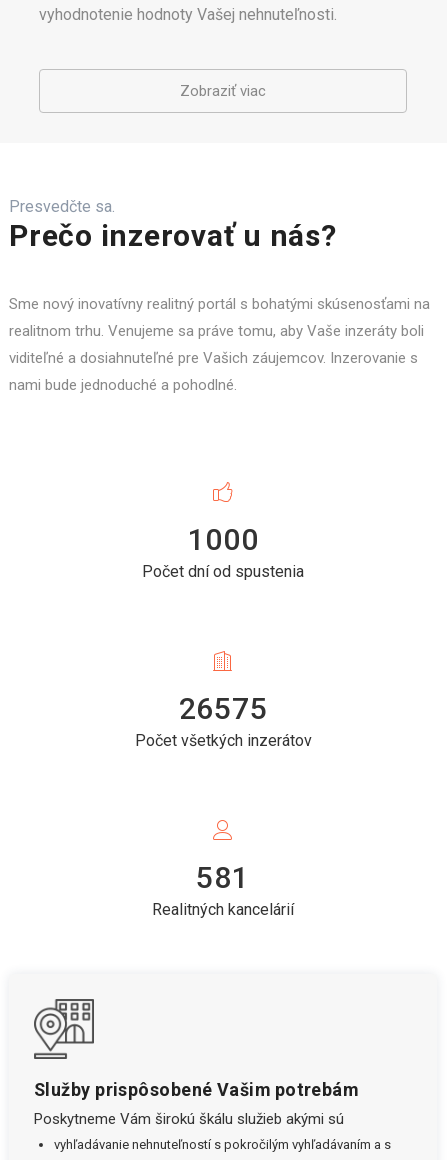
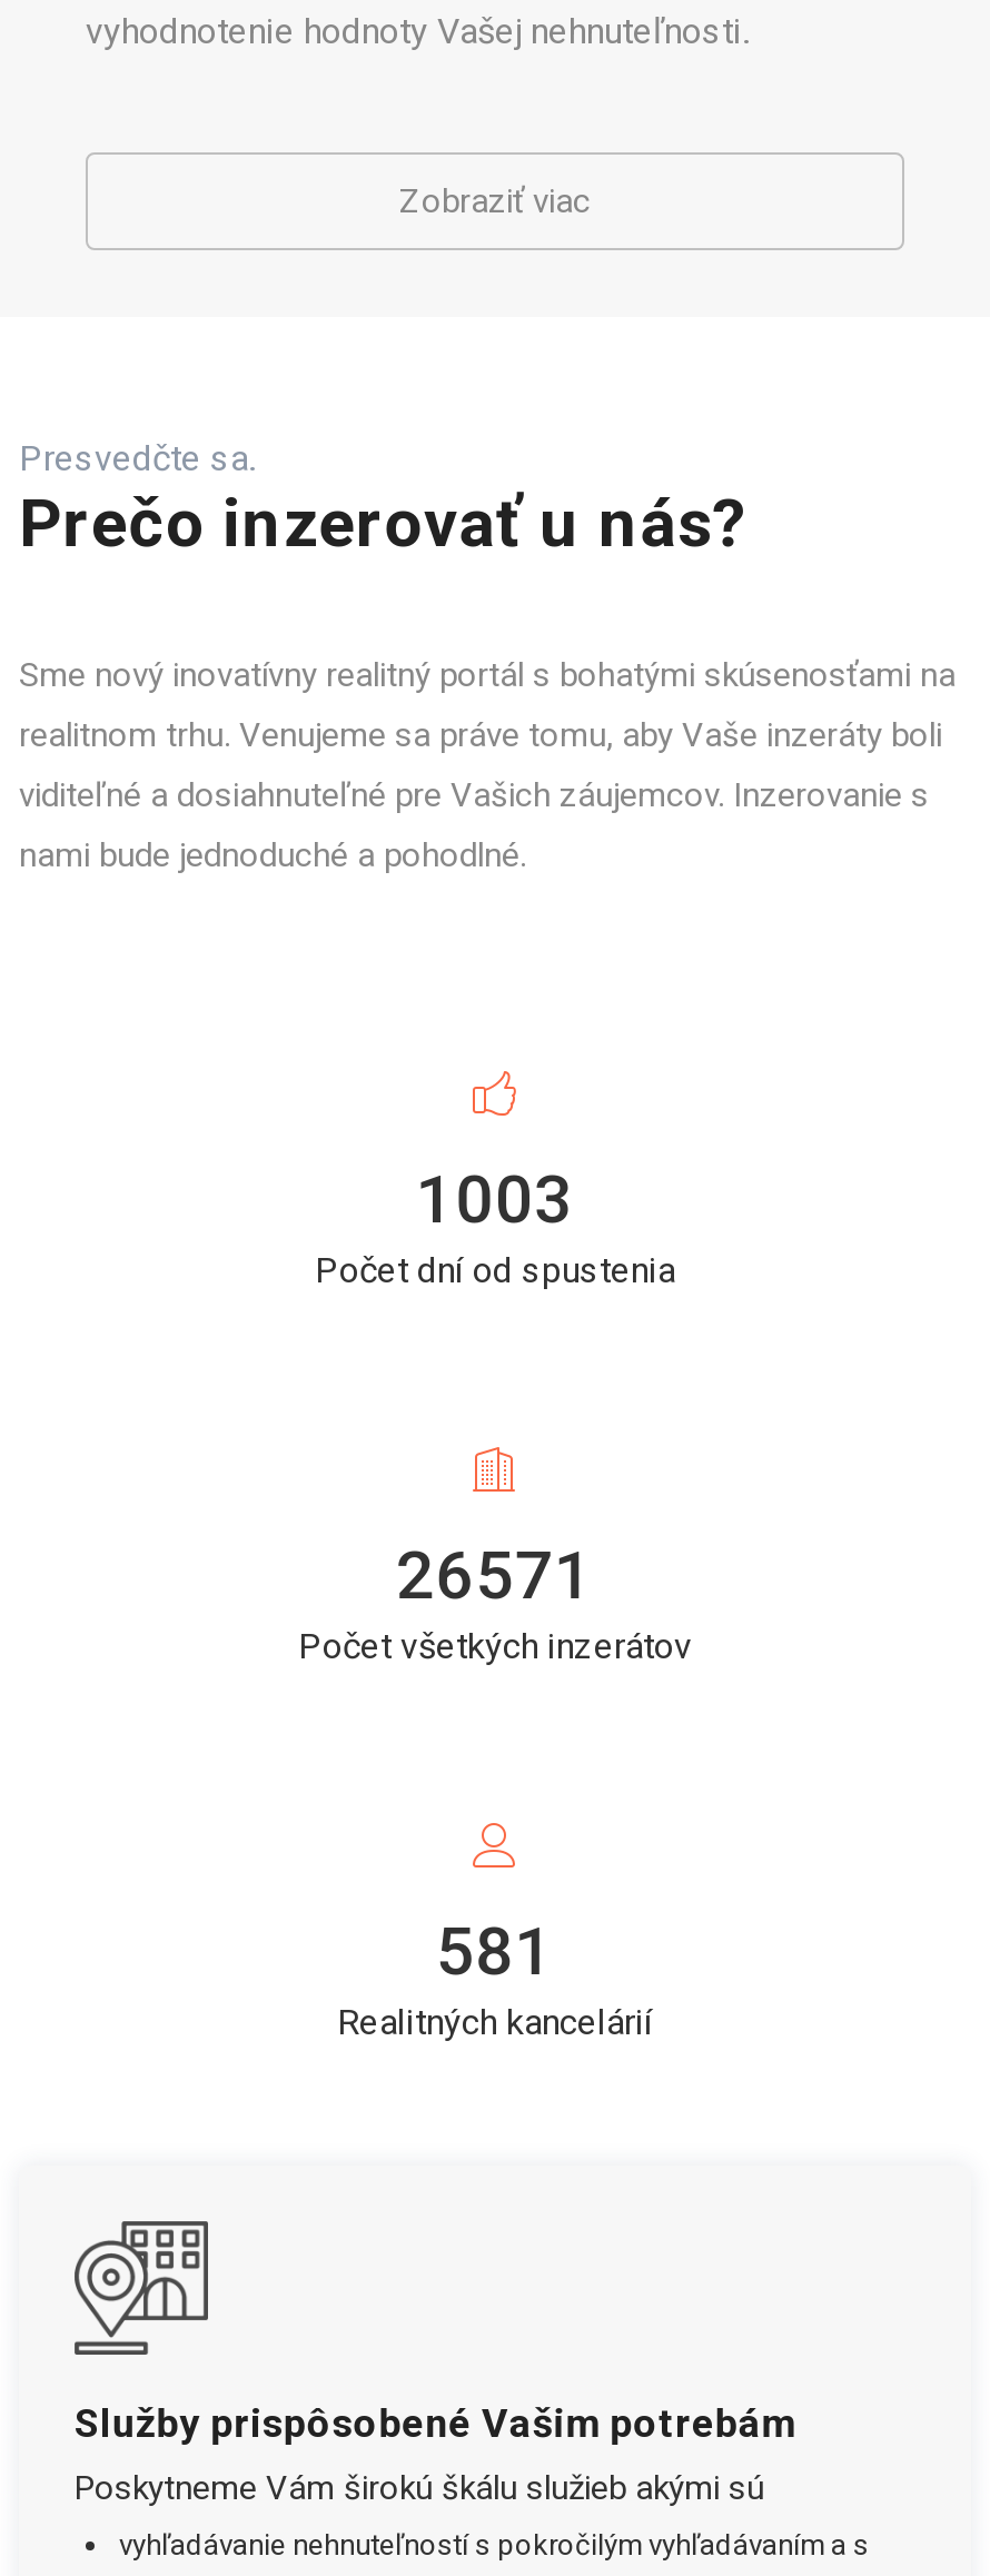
- 1000
+ 1003

- 26575
+ 26571
